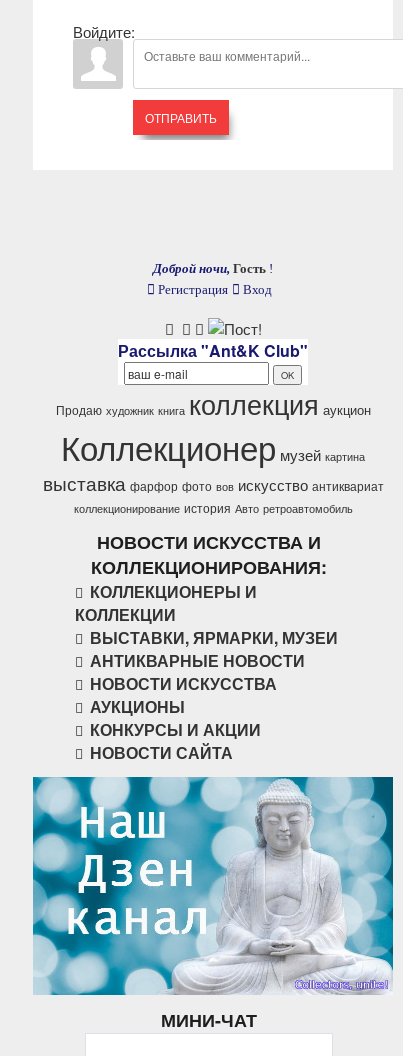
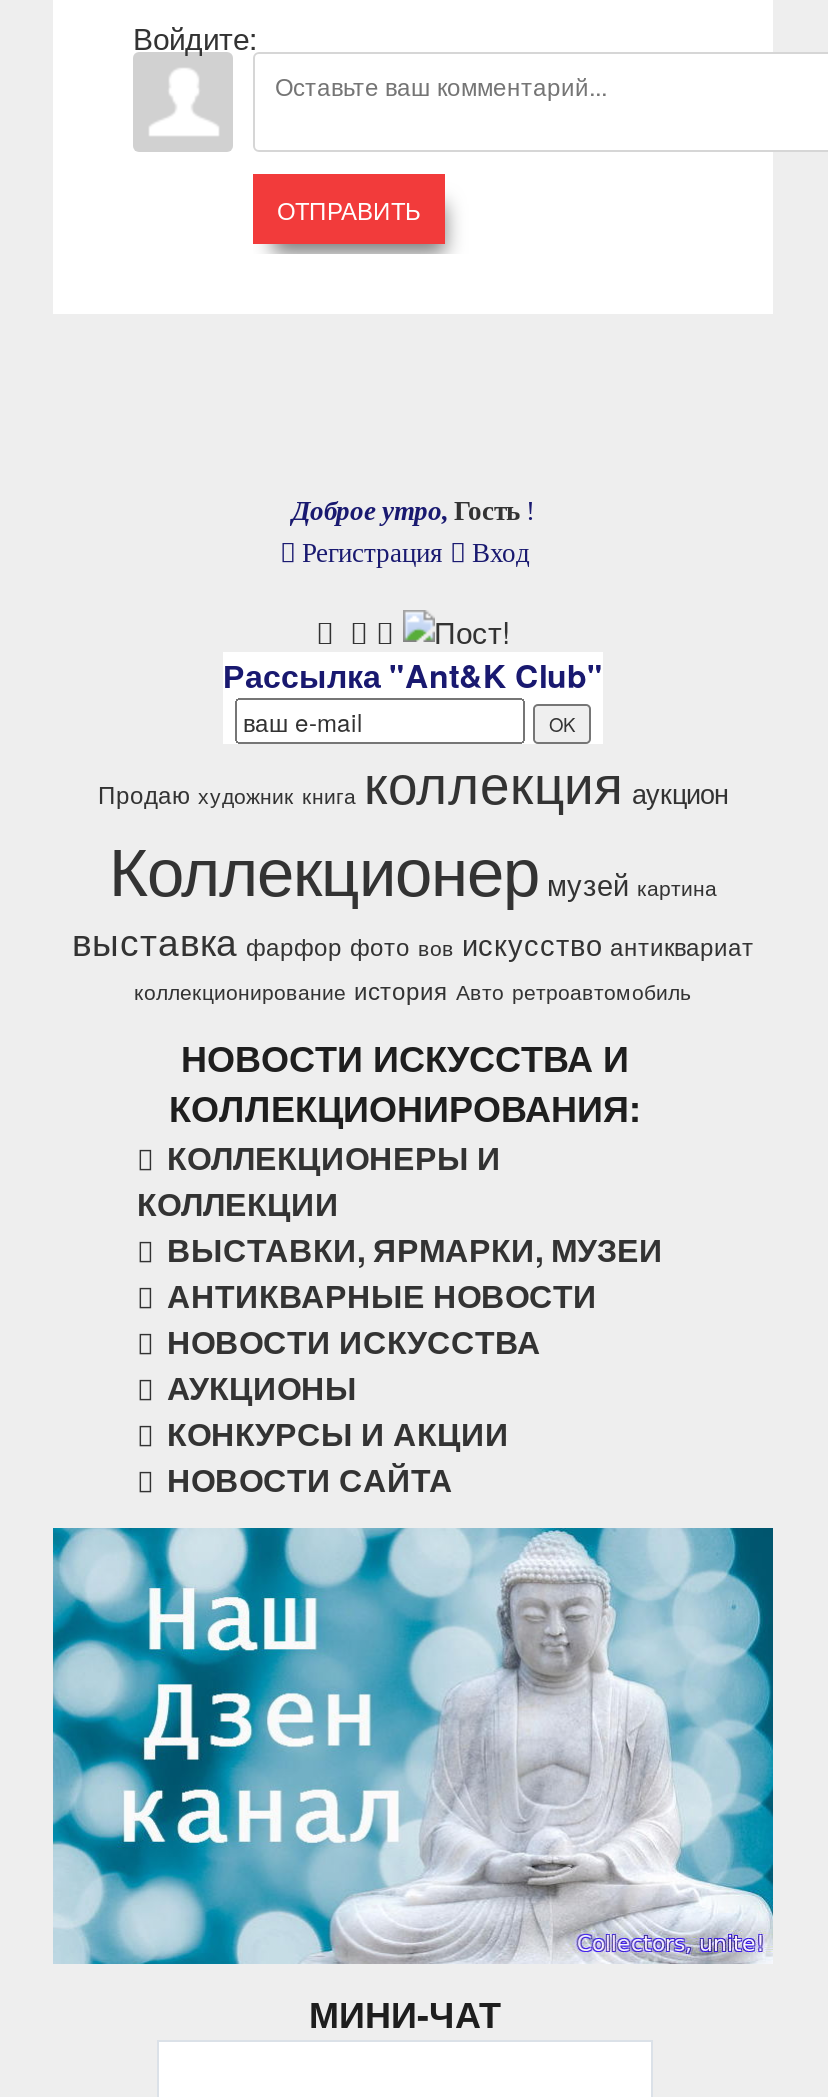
- Доброй ночи, Гость !
+ Доброе утро, Гость !
